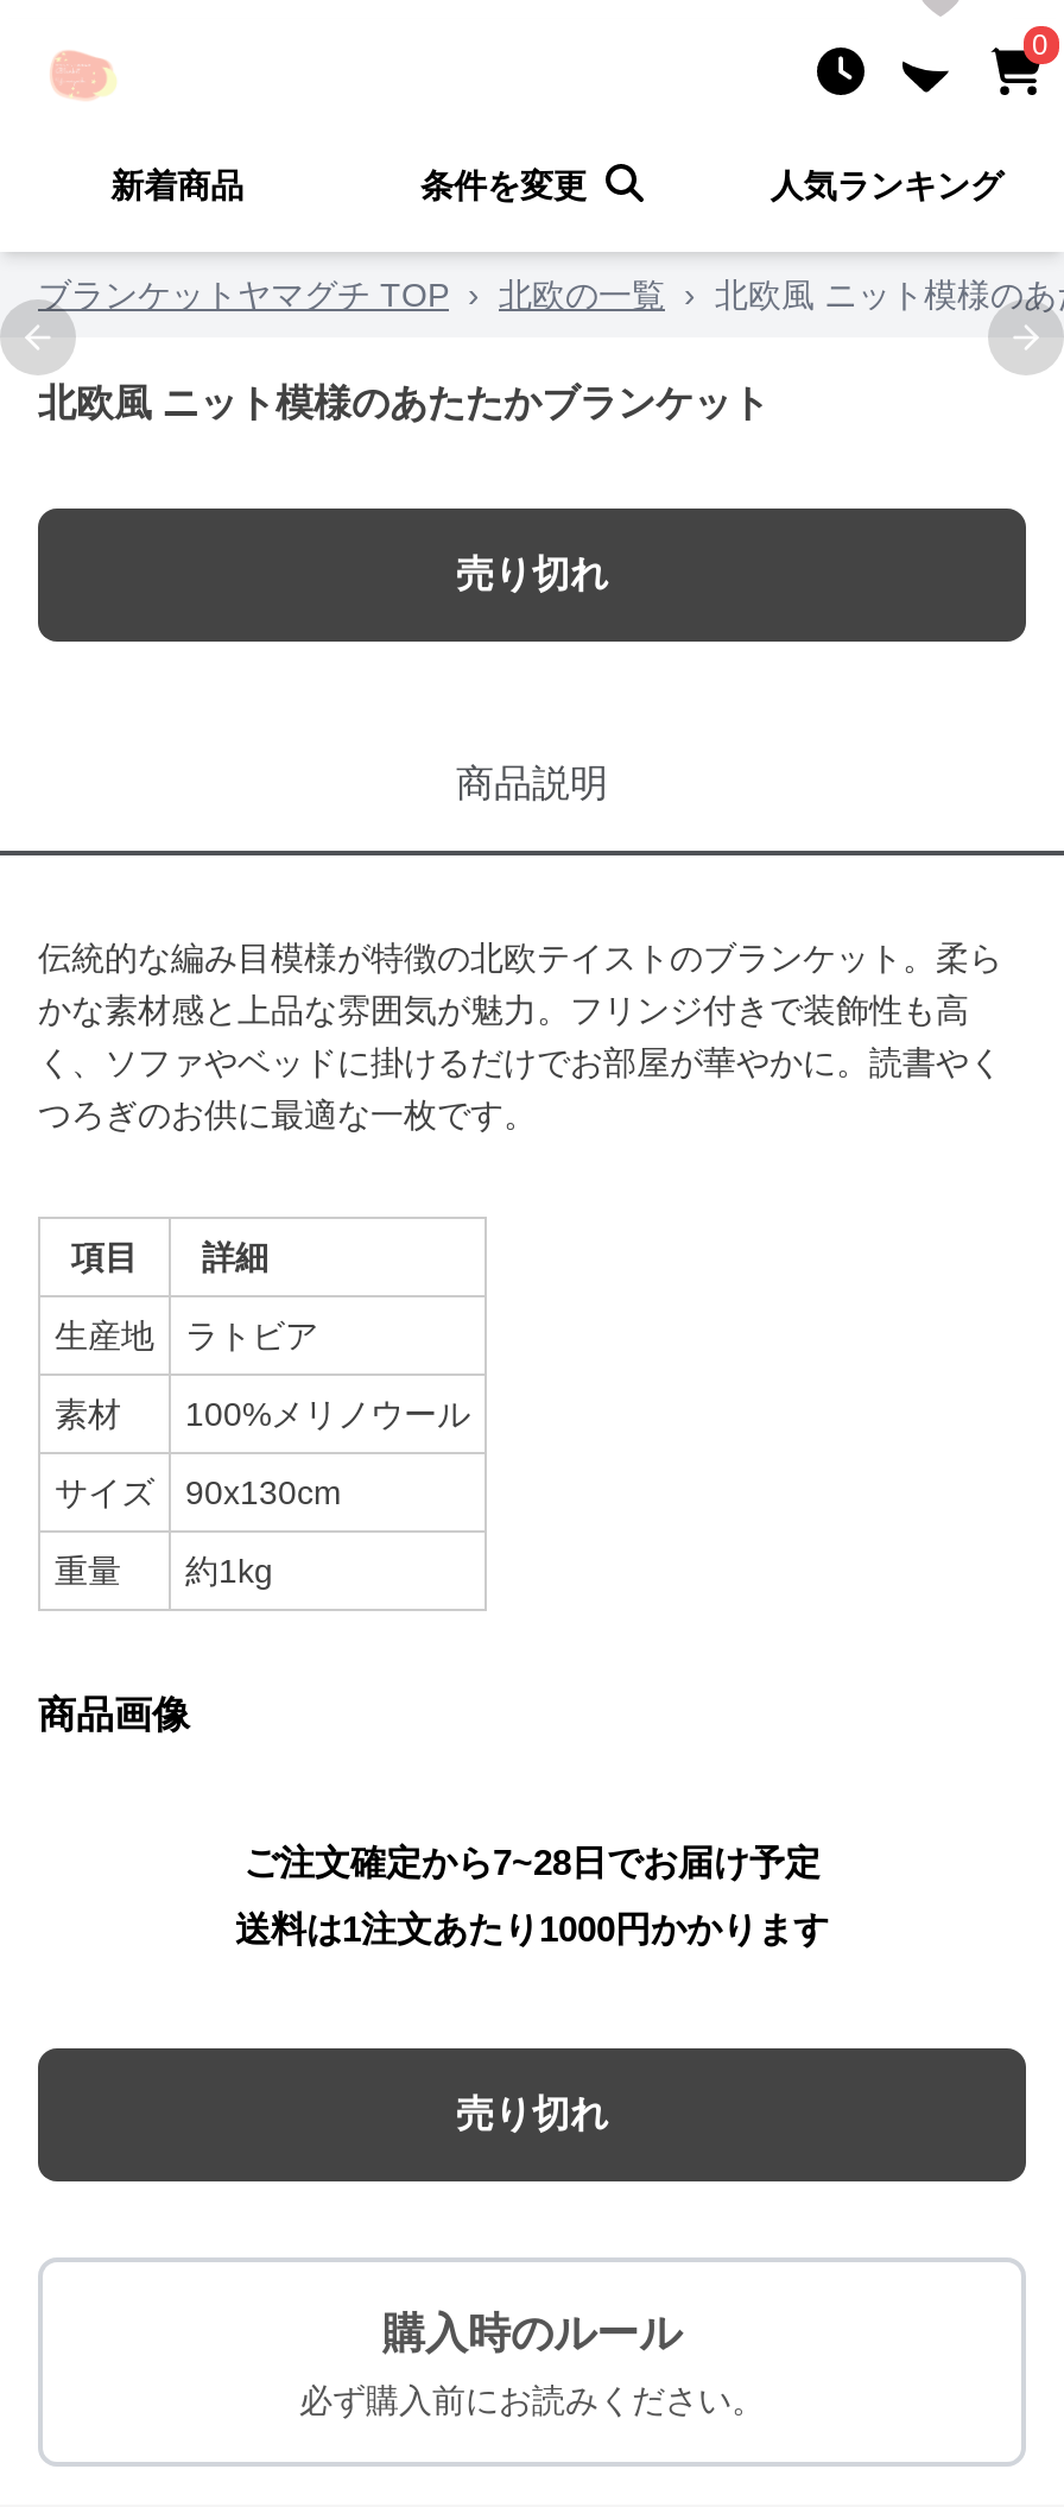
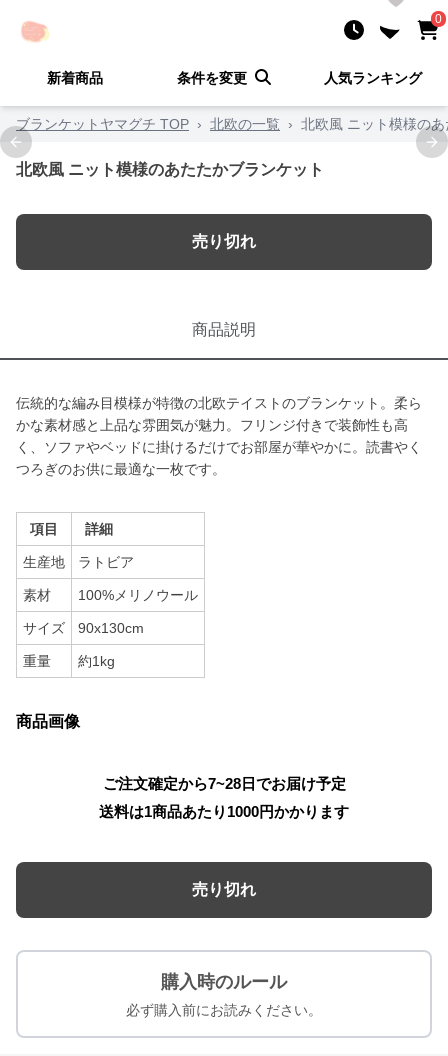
- 送料は1注文あたり1000円かかります
+ 送料は1商品あたり1000円かかります
